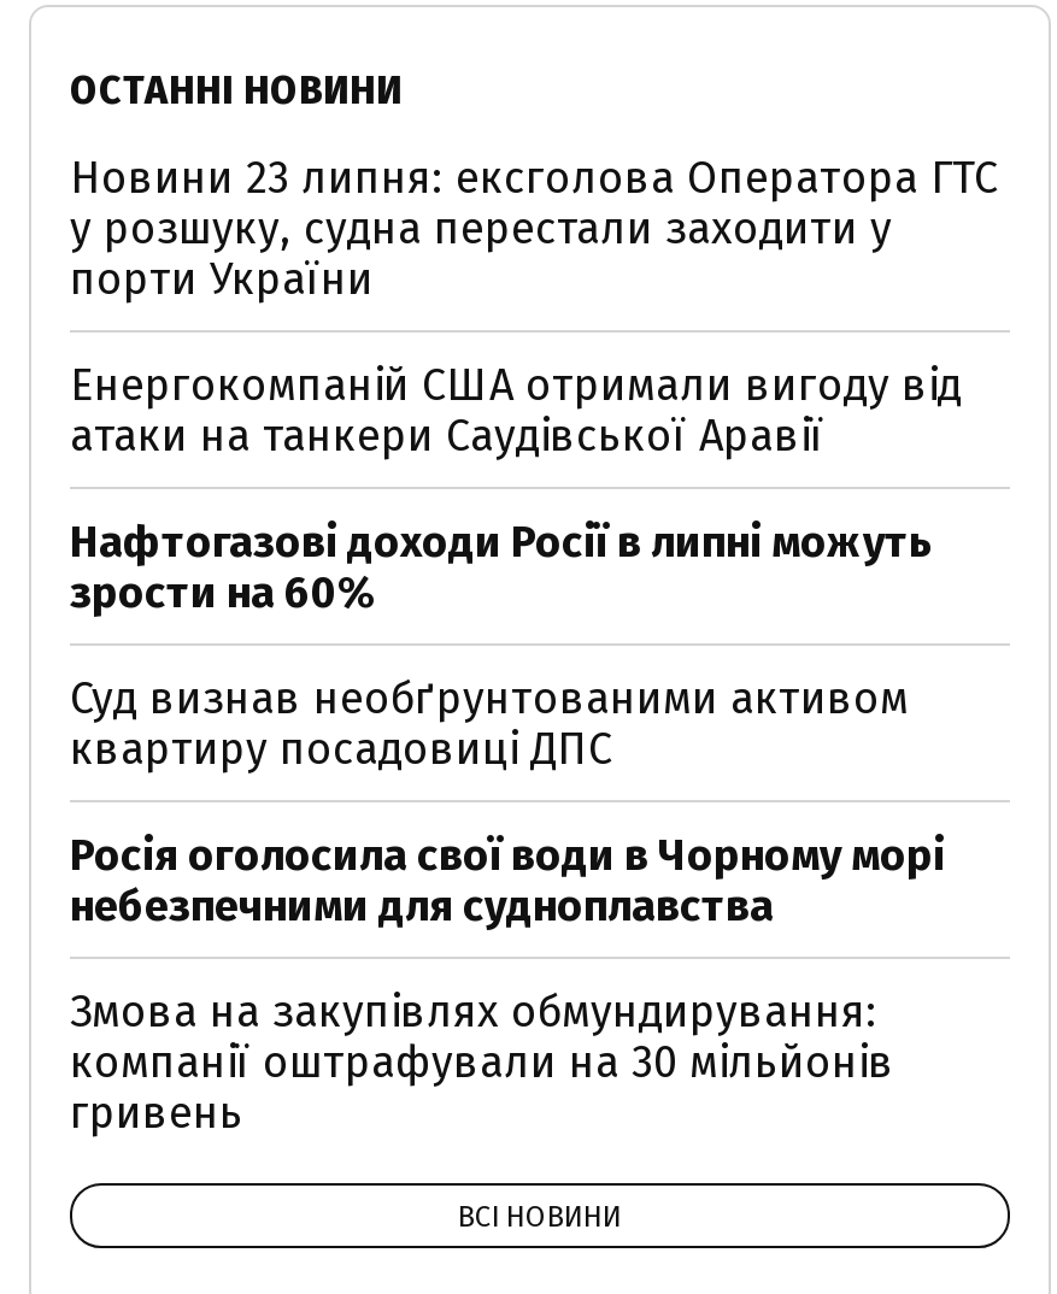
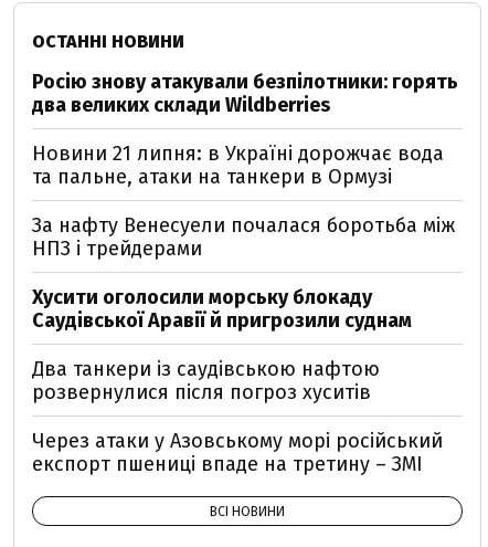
- Новини 23 липня: ексголова Оператора ГТС
- у розшуку, судна перестали заходити у
- порти України
+ Росію знову атакували безпілотники: горять
+ два великих склади Wildberries

- Енергокомпаній США отримали вигоду від
- атаки на танкери Саудівської Аравії
+ Новини 21 липня: в Україні дорожчає вода
+ та пальне, атаки на танкери в Ормузі

- Нафтогазові доходи Росії в липні можуть
- зрости на 60%
+ За нафту Венесуели почалася боротьба між
+ НПЗ і трейдерами

- Суд визнав необґрунтованими активом
- квартиру посадовиці ДПС
+ Хусити оголосили морську блокаду
+ Саудівської Аравії й пригрозили суднам

- Росія оголосила свої води в Чорному морі
- небезпечними для судноплавства
+ Два танкери із саудівською нафтою
+ розвернулися після погроз хуситів

- Змова на закупівлях обмундирування:
- компанії оштрафували на 30 мільйонів
- гривень
+ Через атаки у Азовському морі російський
+ експорт пшениці впаде на третину – ЗМІ
